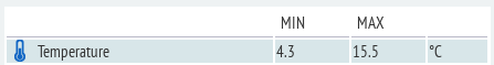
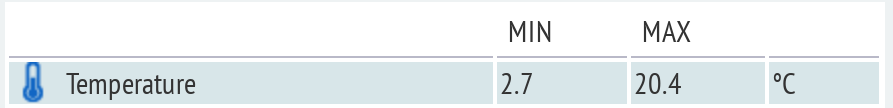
- 4.3
+ 2.7

- 15.5
+ 20.4
